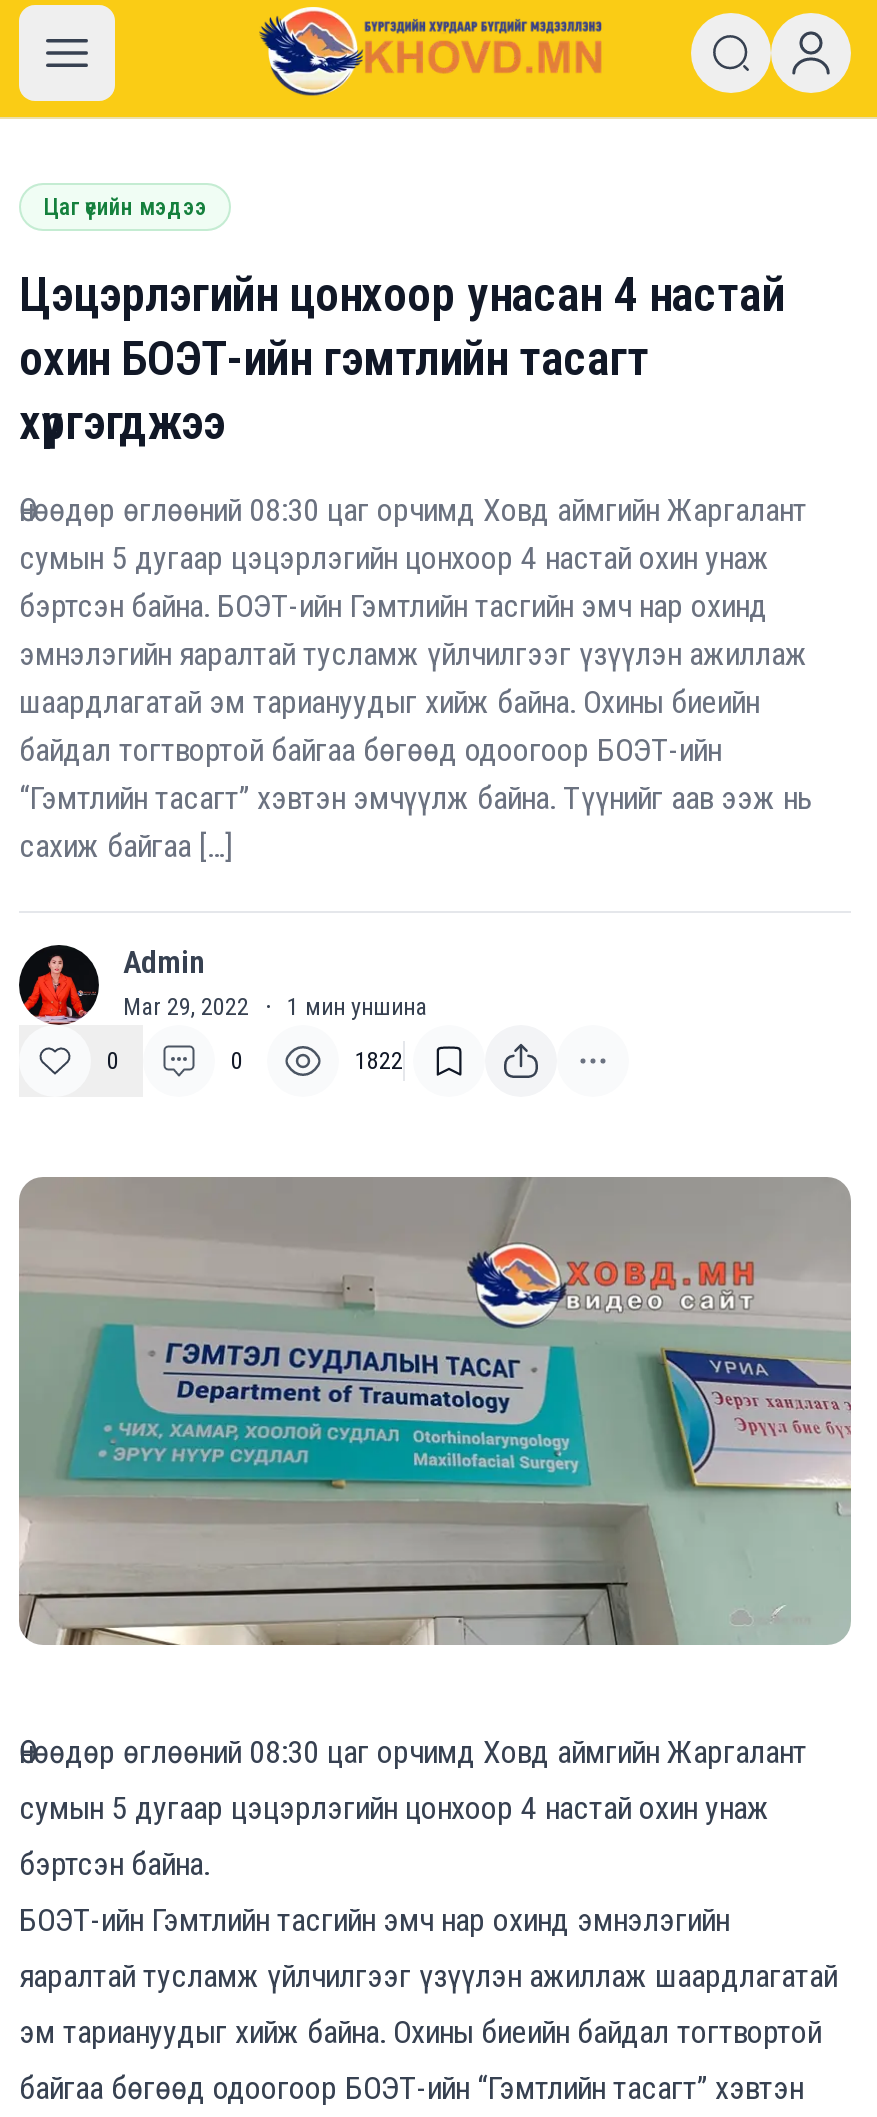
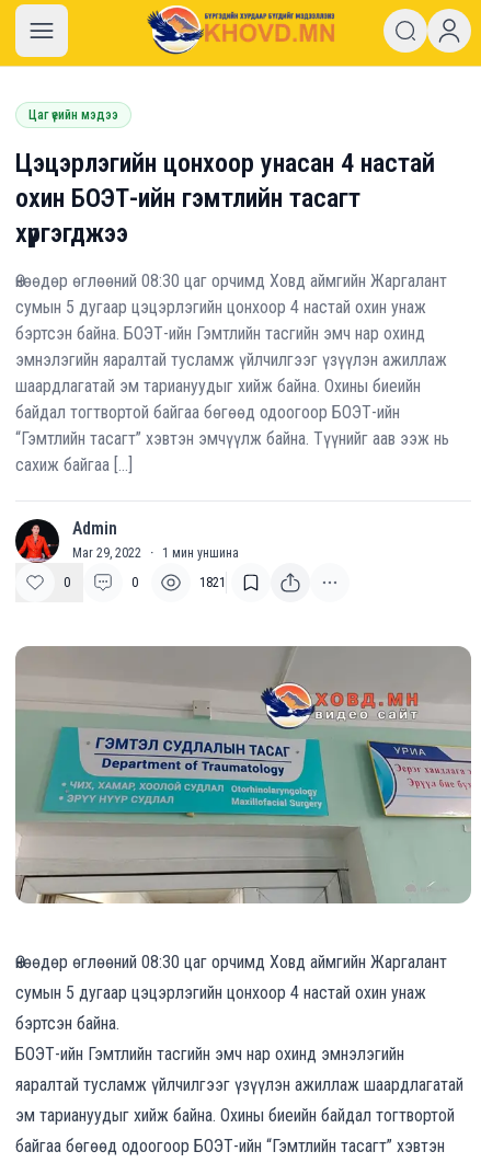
- 1822
+ 1821
